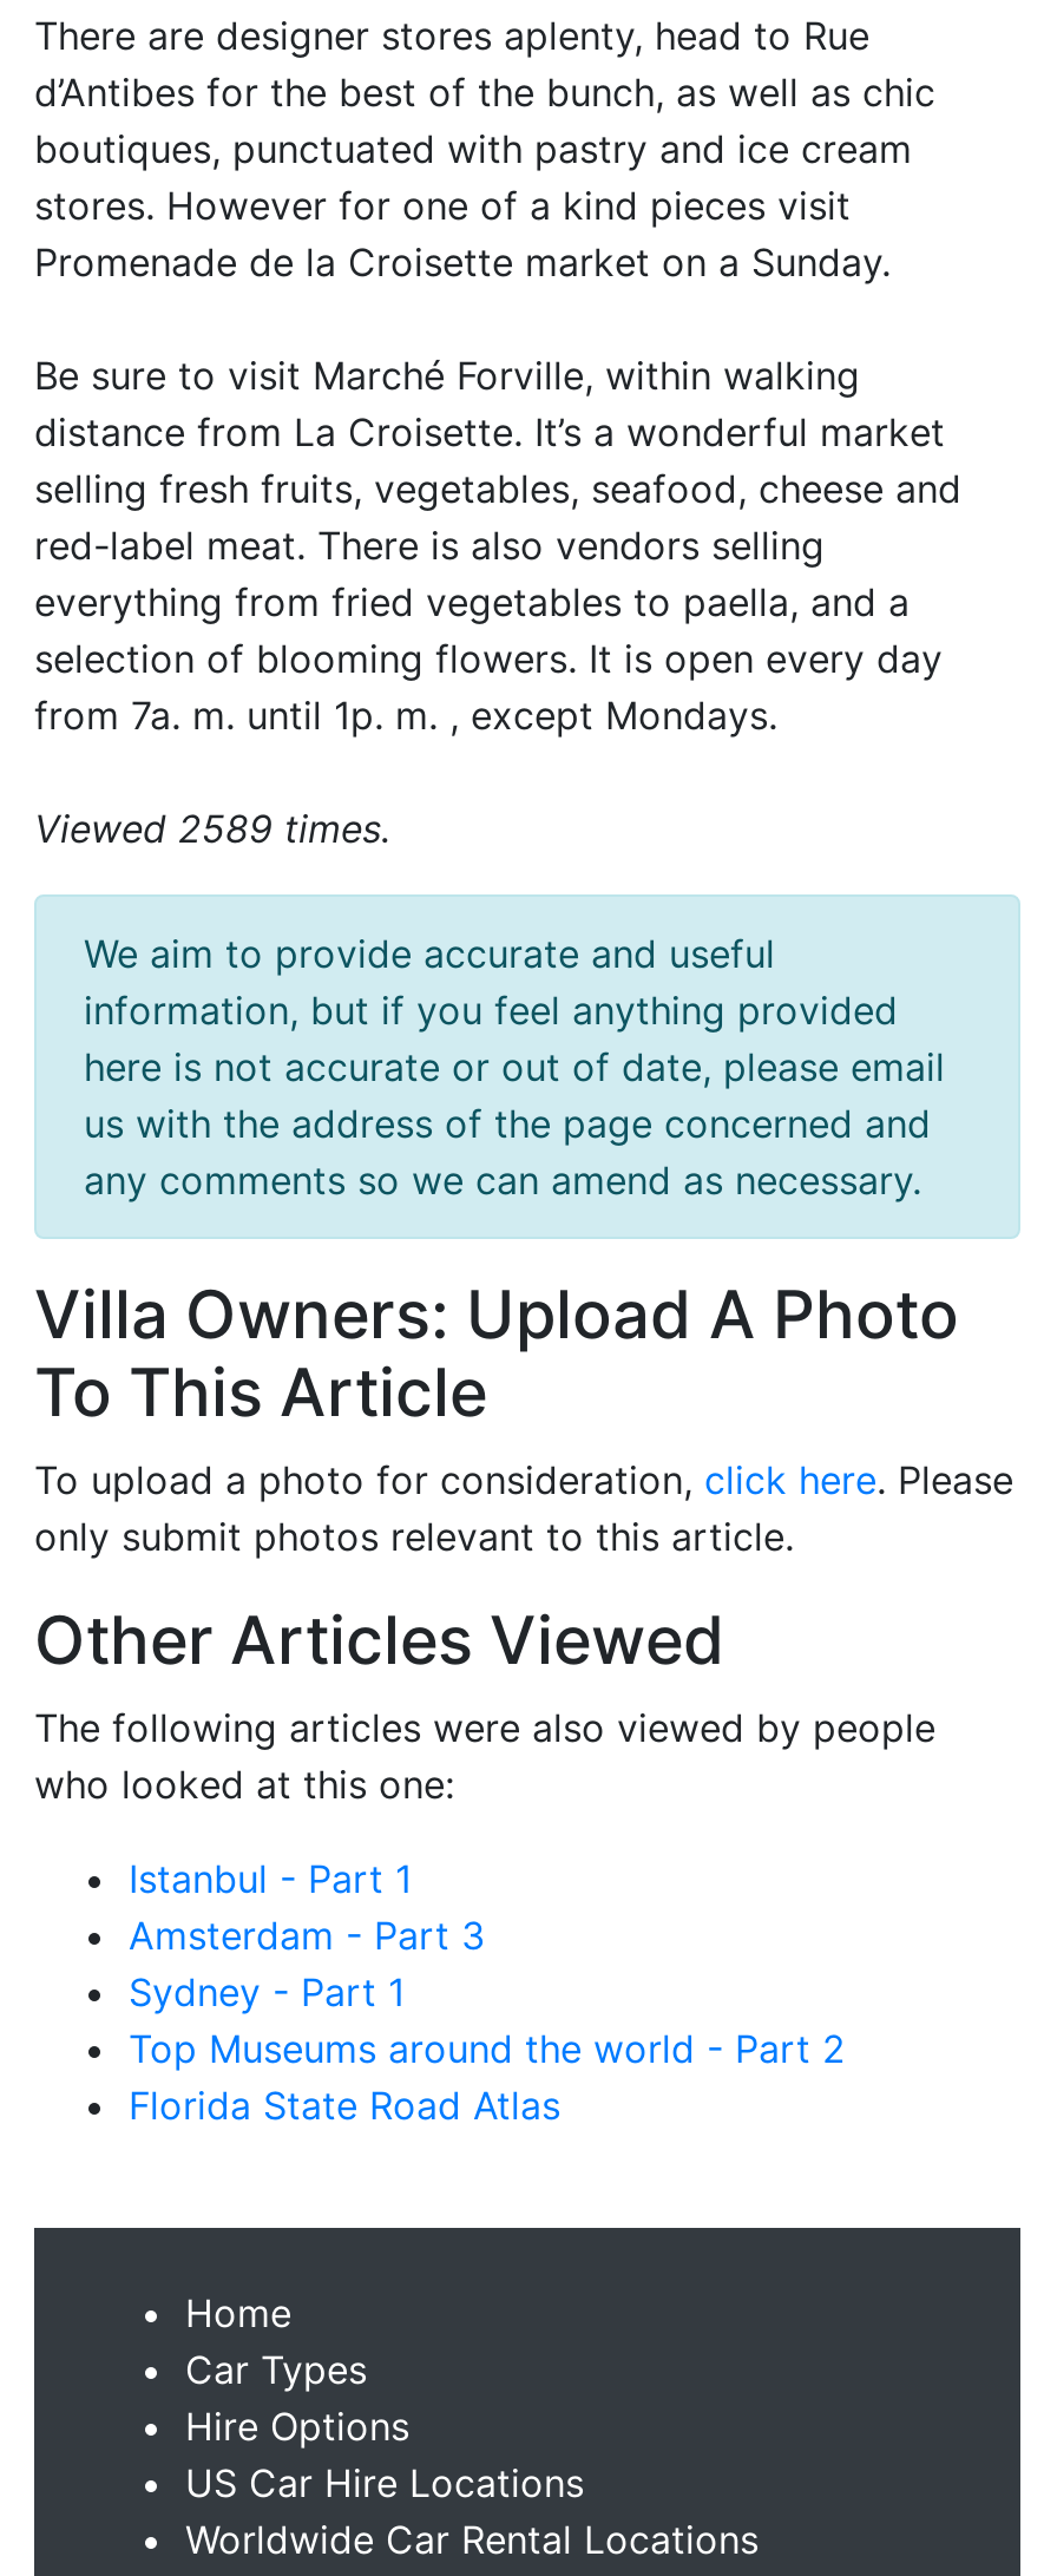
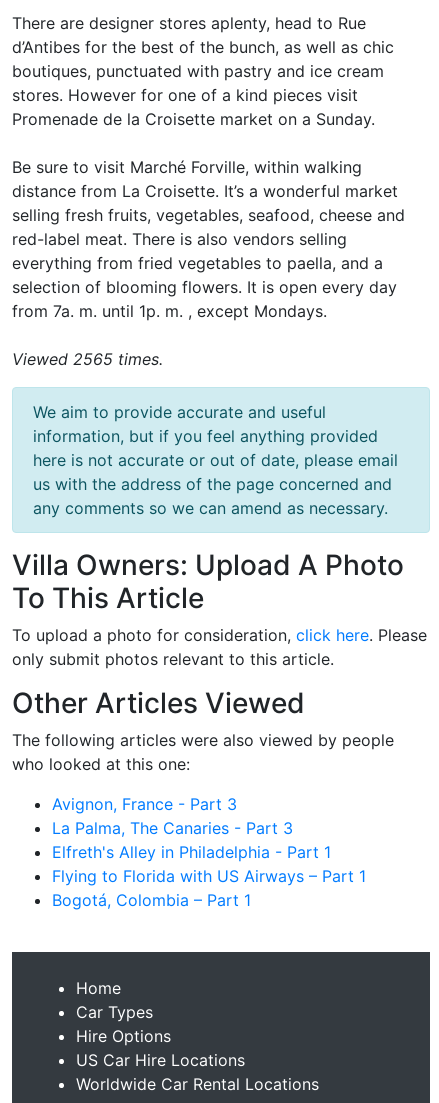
- Viewed 2589 times.
+ Viewed 2565 times.

- Istanbul - Part 1
- Amsterdam - Part 3
- Sydney - Part 1
- Top Museums around the world - Part 2
- Florida State Road Atlas
+ Avignon, France - Part 3
+ La Palma, The Canaries - Part 3
+ Elfreth's Alley in Philadelphia - Part 1
+ Flying to Florida with US Airways – Part 1
+ Bogotá, Colombia – Part 1
